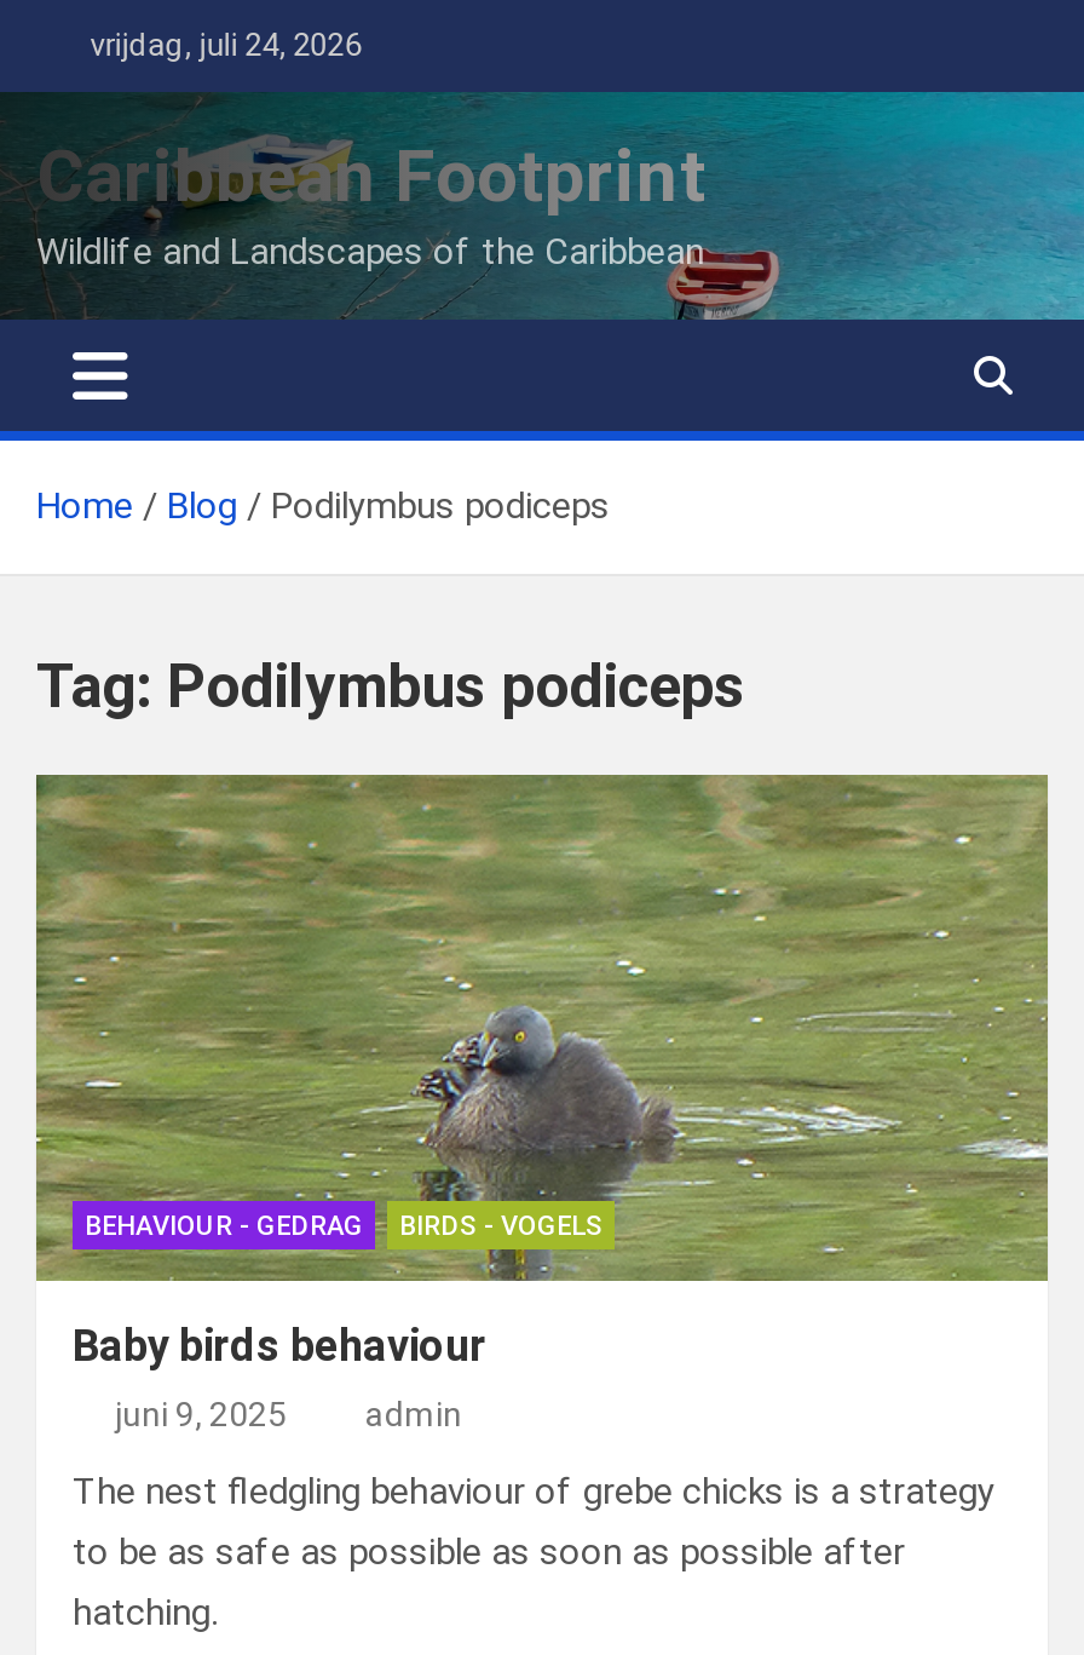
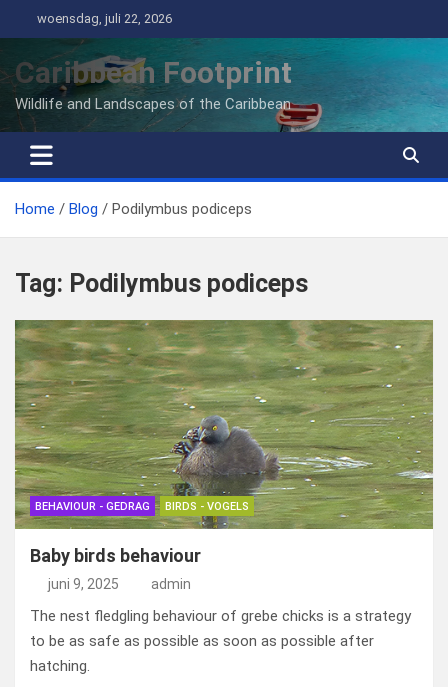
- vrijdag, juli 24, 2026
+ woensdag, juli 22, 2026
